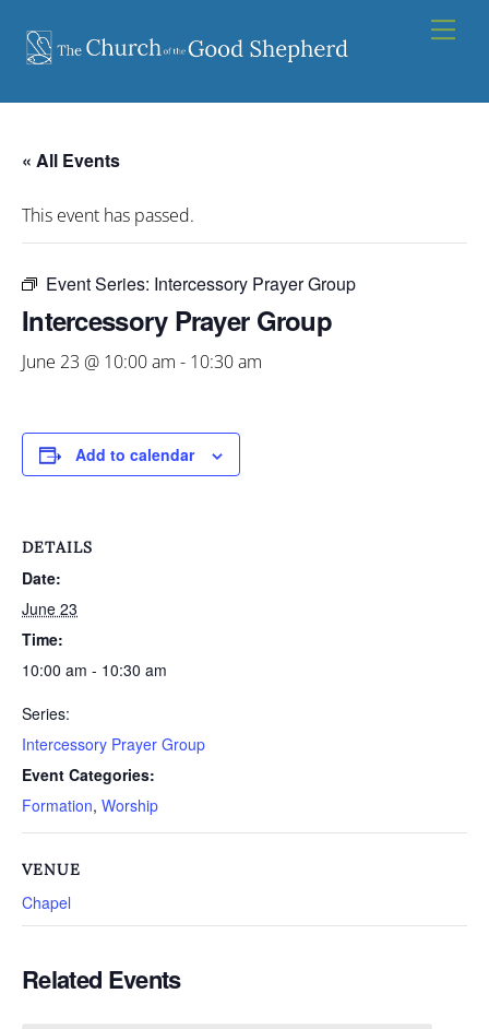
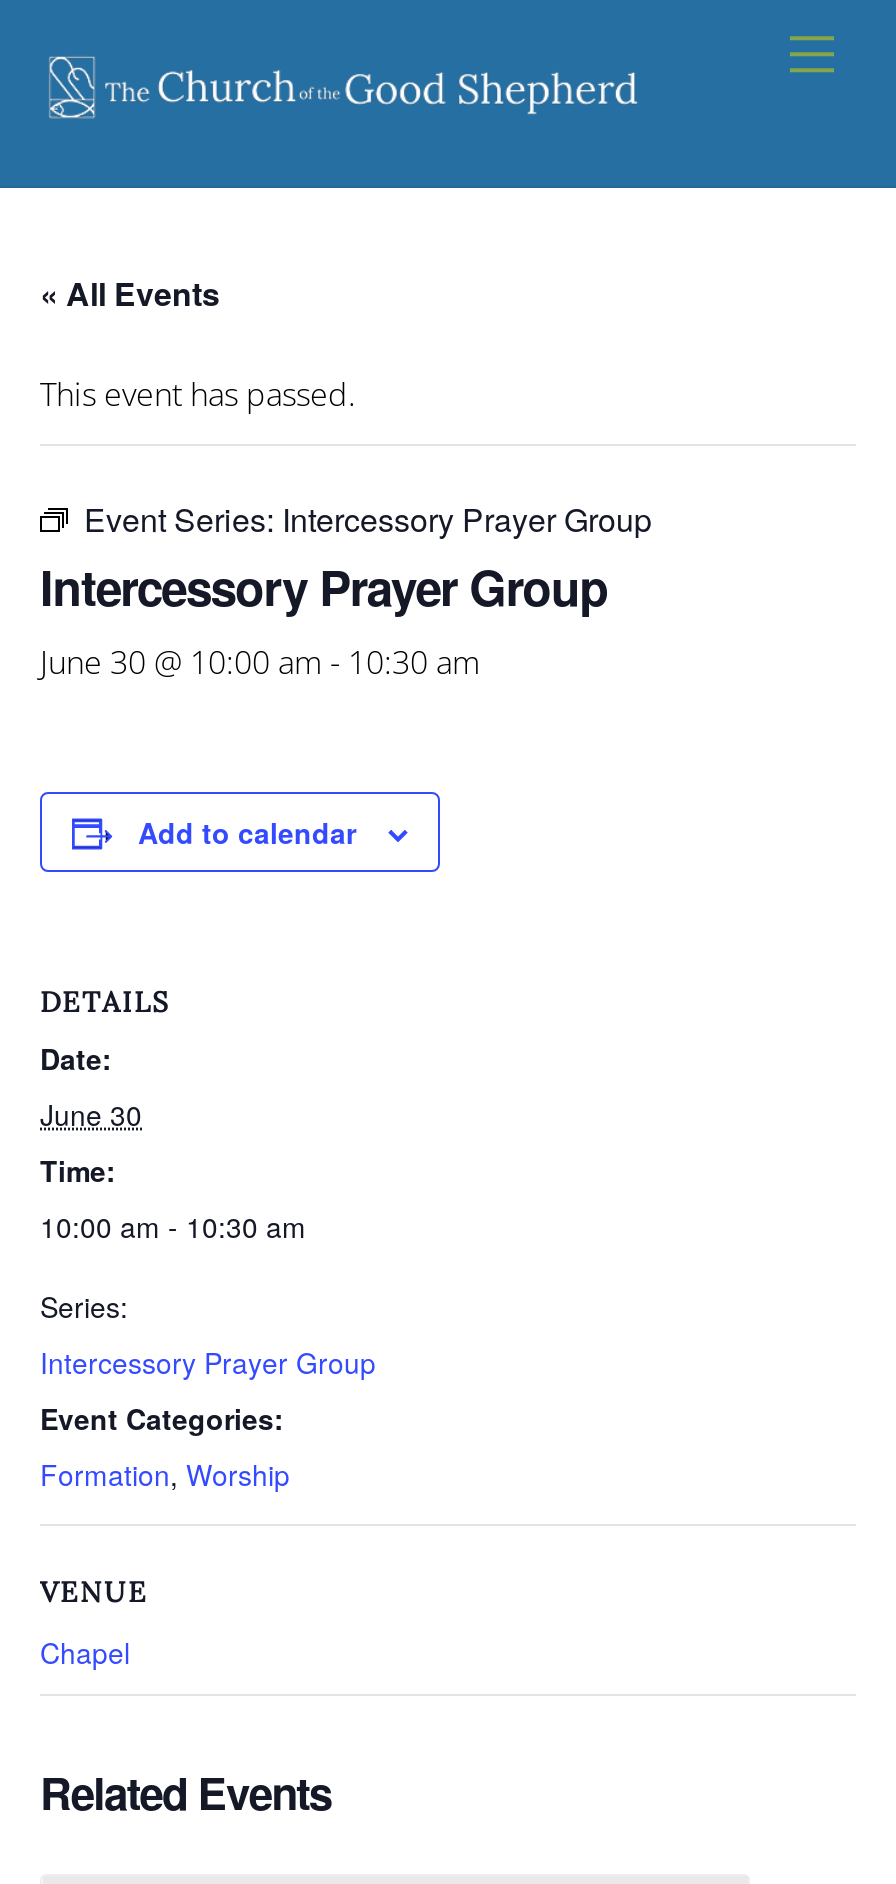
- June 23 @ 10:00 am - 10:30 am
+ June 30 @ 10:00 am - 10:30 am

- June 23
+ June 30
